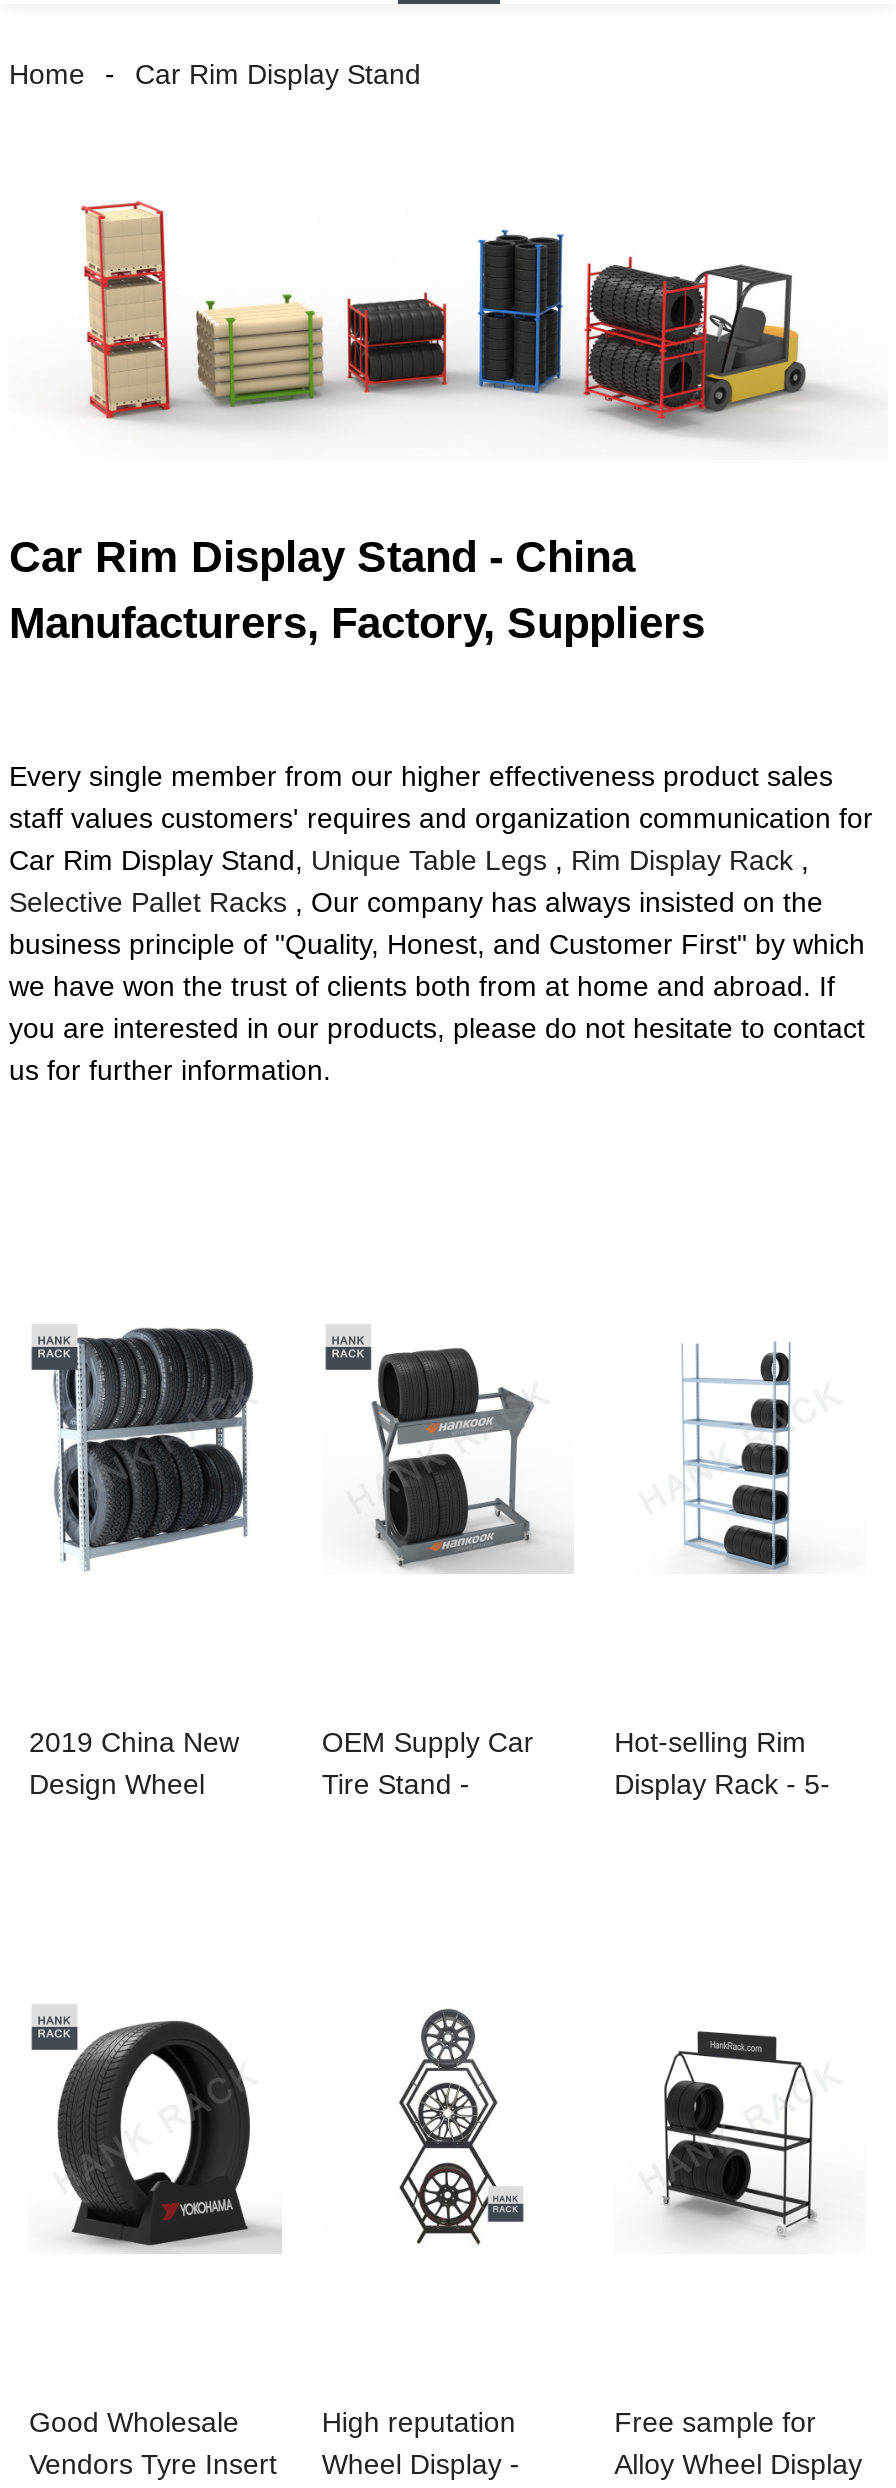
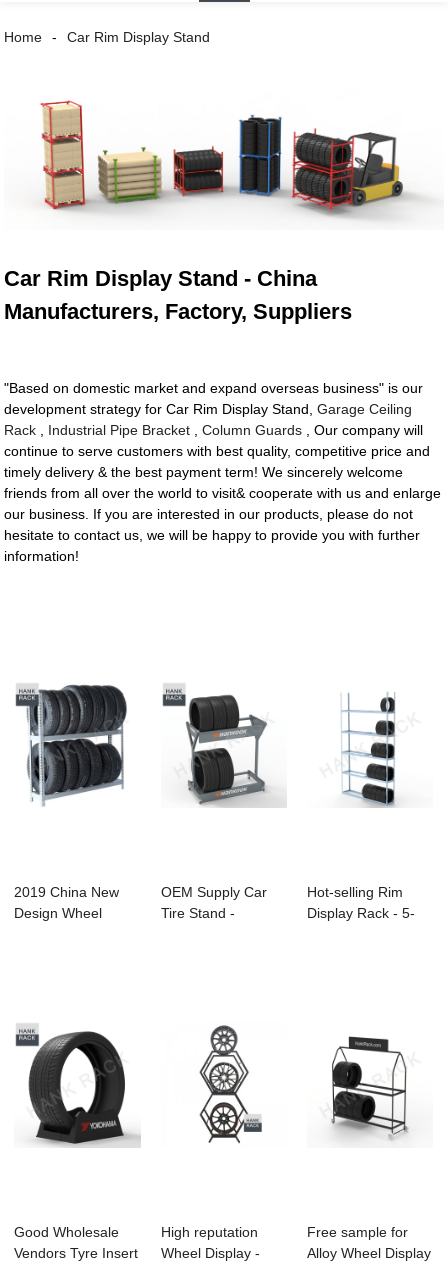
- Every single member from our higher effectiveness product sales
- staff values customers' requires and organization communication for
- Car Rim Display Stand, Unique Table Legs, Rim Display Rack,
- Selective Pallet Racks, Our company has always insisted on the
- business principle of "Quality, Honest, and Customer First" by which
- we have won the trust of clients both from at home and abroad. If
- you are interested in our products, please do not hesitate to contact
- us for further information.
+ "Based on domestic market and expand overseas business" is our
+ development strategy for Car Rim Display Stand, Garage Ceiling
+ Rack, Industrial Pipe Bracket, Column Guards, Our company will
+ continue to serve customers with best quality, competitive price and
+ timely delivery & the best payment term! We sincerely welcome
+ friends from all over the world to visit& cooperate with us and enlarge
+ our business. If you are interested in our products, please do not
+ hesitate to contact us, we will be happy to provide you with further
+ information!
